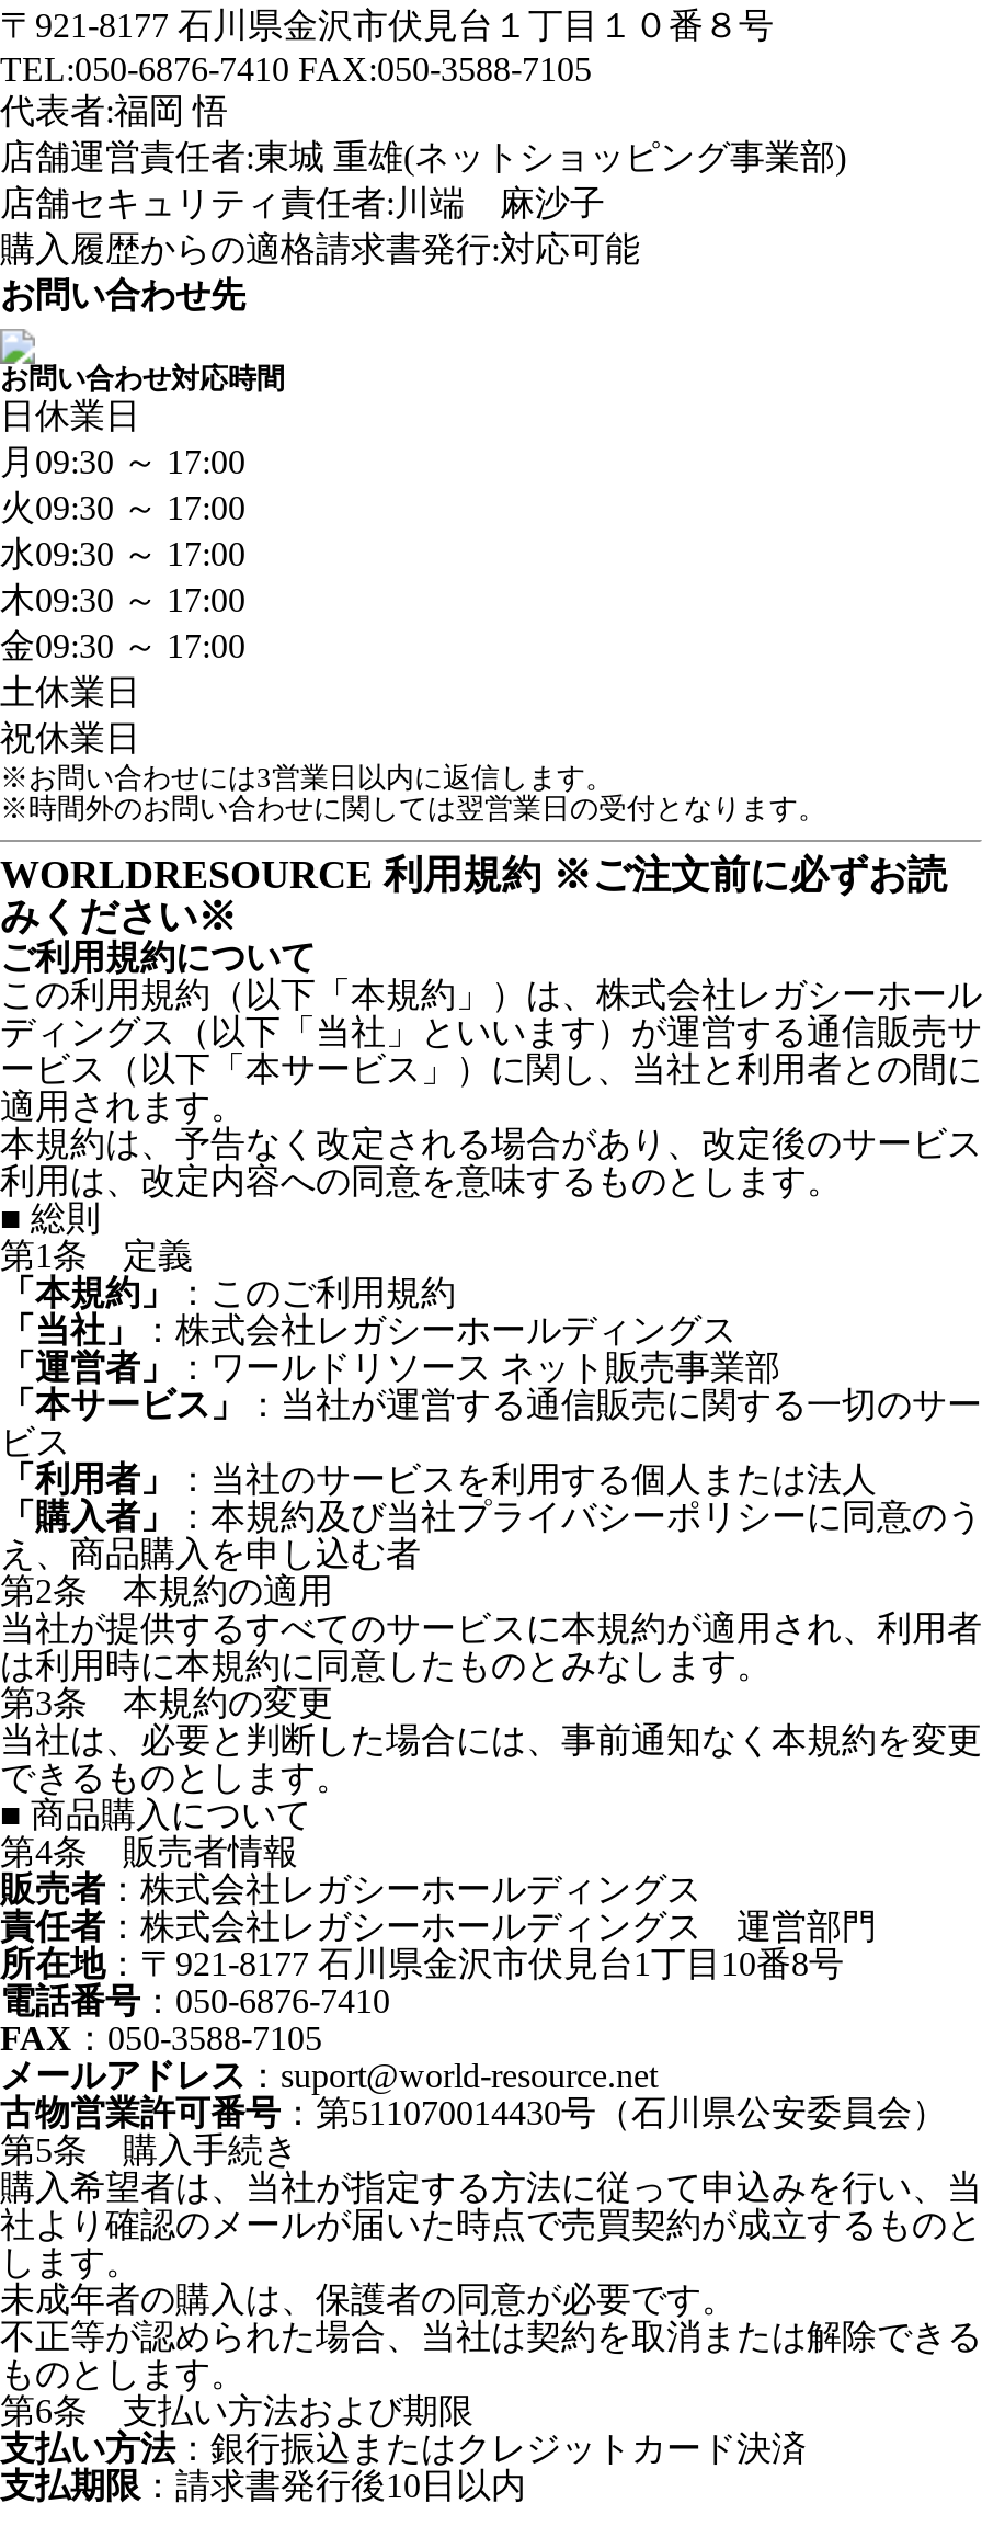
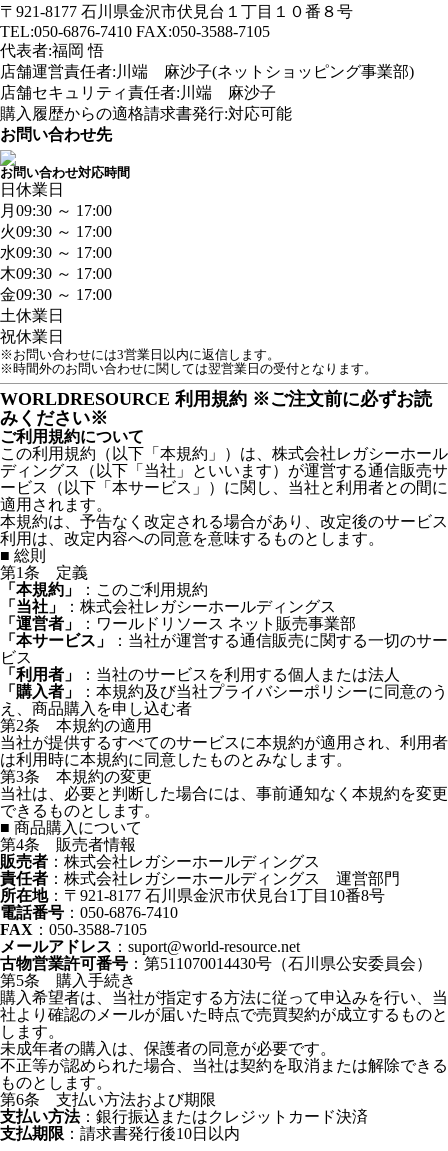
- 店舗運営責任者:東城 重雄(ネットショッピング事業部)
+ 店舗運営責任者:川端 麻沙子(ネットショッピング事業部)
